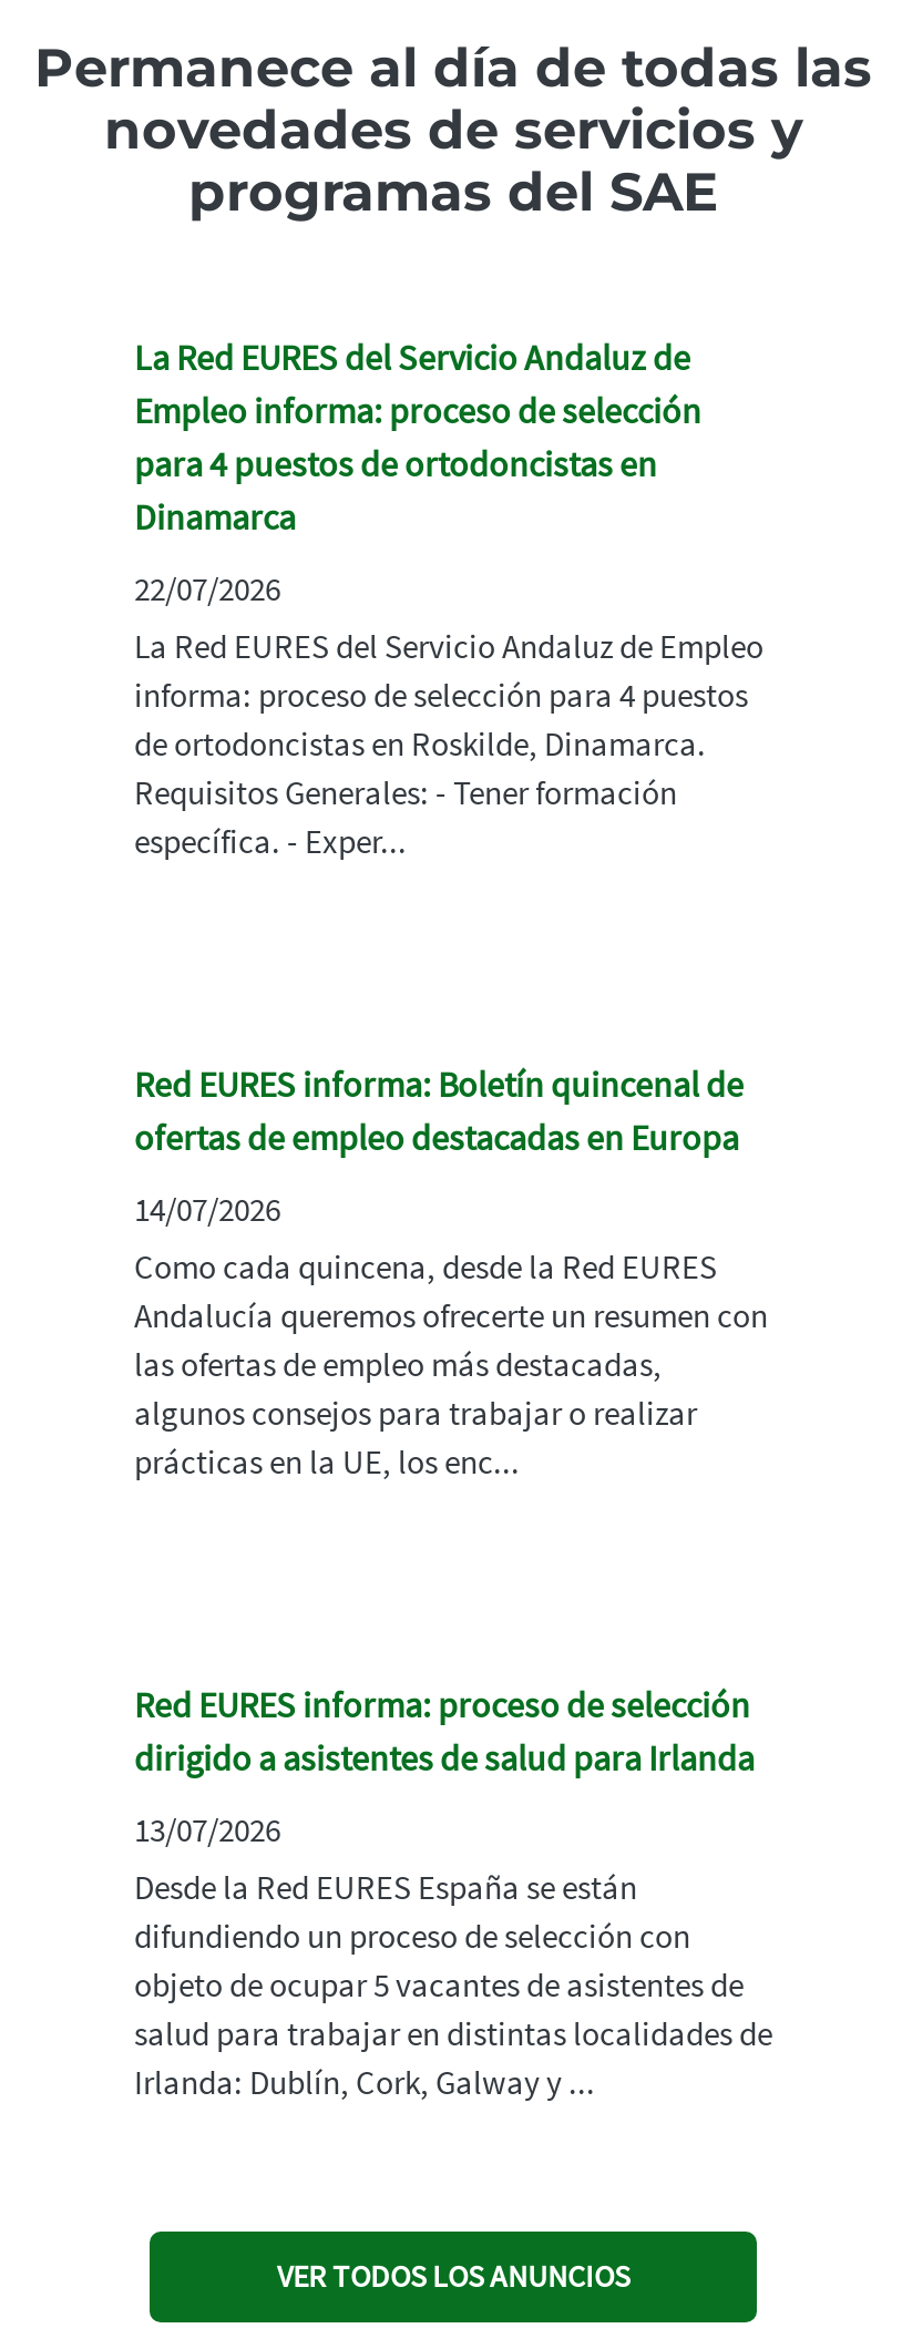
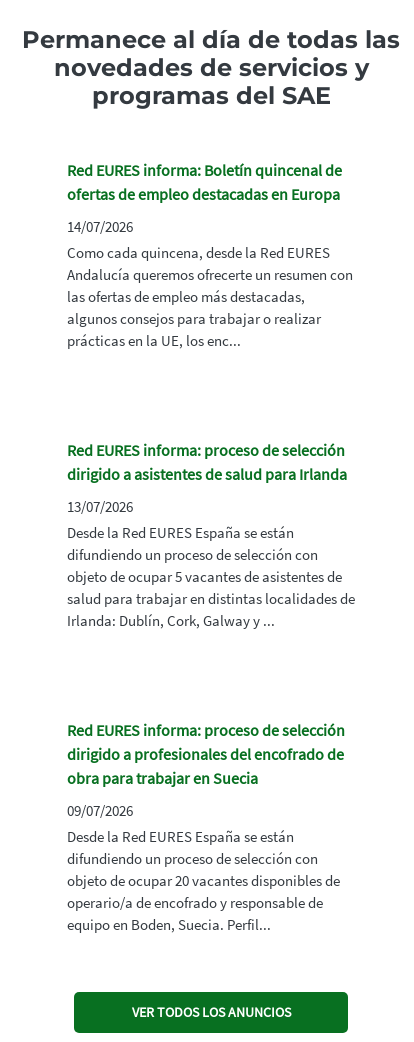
- La Red EURES del Servicio Andaluz de
- Empleo informa: proceso de selección
- para 4 puestos de ortodoncistas en
- Dinamarca
- 22/07/2026
- La Red EURES del Servicio Andaluz de Empleo
- informa: proceso de selección para 4 puestos
- de ortodoncistas en Roskilde, Dinamarca.
- Requisitos Generales: - Tener formación
- específica. - Exper...

moved up: Red EURES informa: Boletín quincenal de | ofertas de empleo destacadas en Europa | 14/07/2026 | ... | salud para trabajar en distintas localidades de | Irlanda: Dublín, Cork, Galway y ...

+ Red EURES informa: proceso de selección
+ dirigido a profesionales del encofrado de
+ obra para trabajar en Suecia
+ 09/07/2026
+ Desde la Red EURES España se están
+ difundiendo un proceso de selección con
+ objeto de ocupar 20 vacantes disponibles de
+ operario/a de encofrado y responsable de
+ equipo en Boden, Suecia. Perfil...
